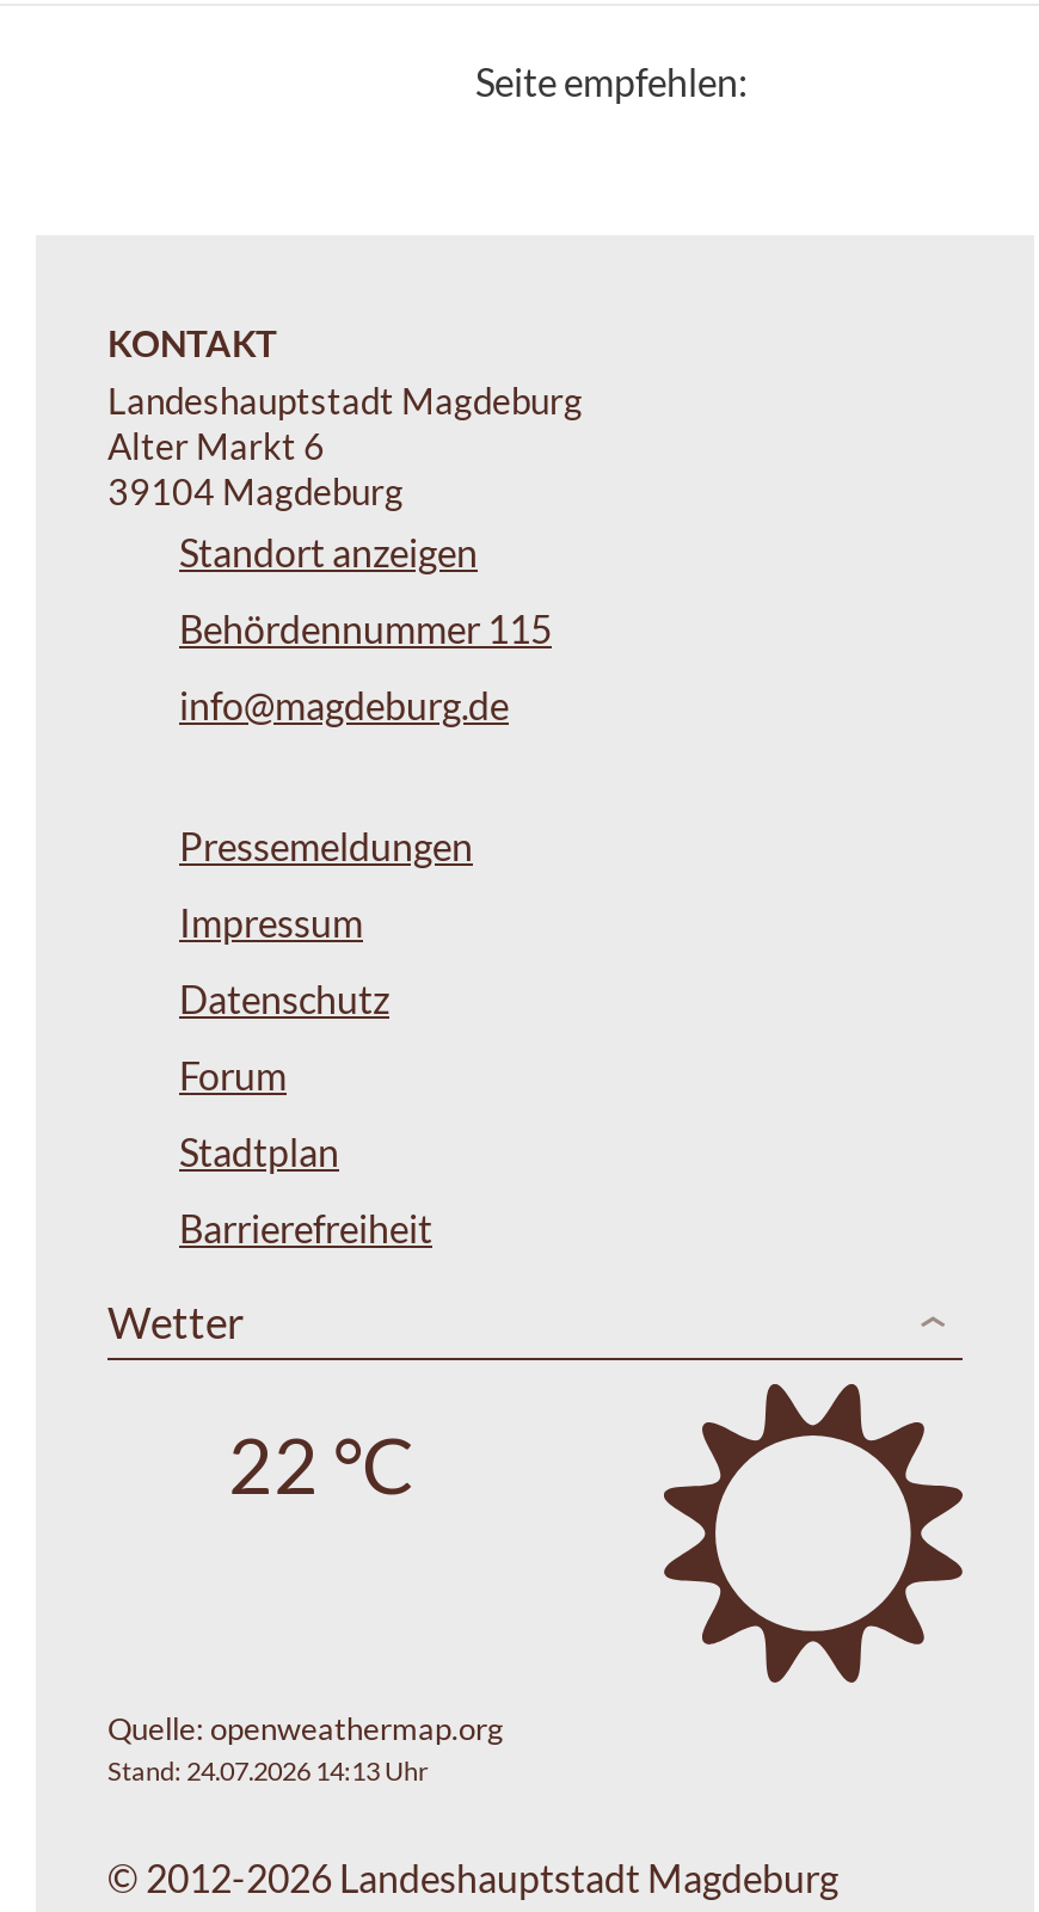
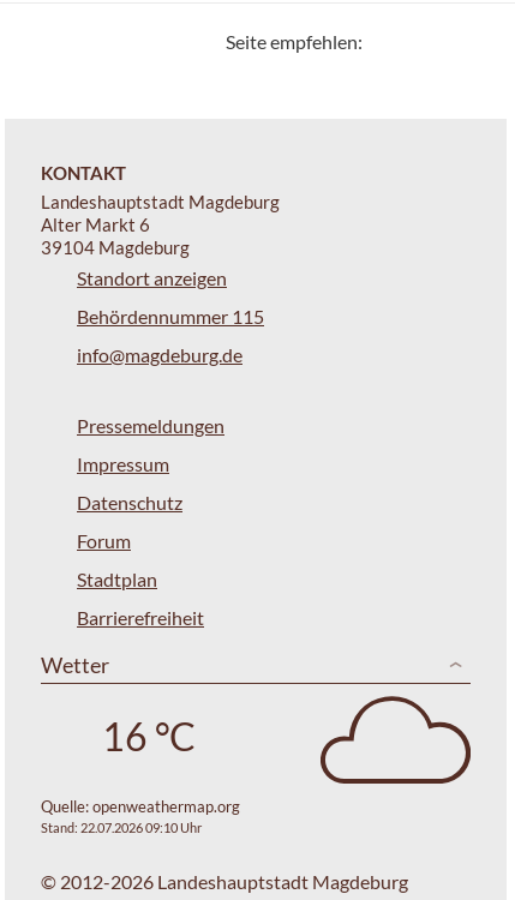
- [image]
+ [image]

- 22 °C
+ 16 °C

- Stand: 24.07.2026 14:13 Uhr
+ Stand: 22.07.2026 09:10 Uhr
